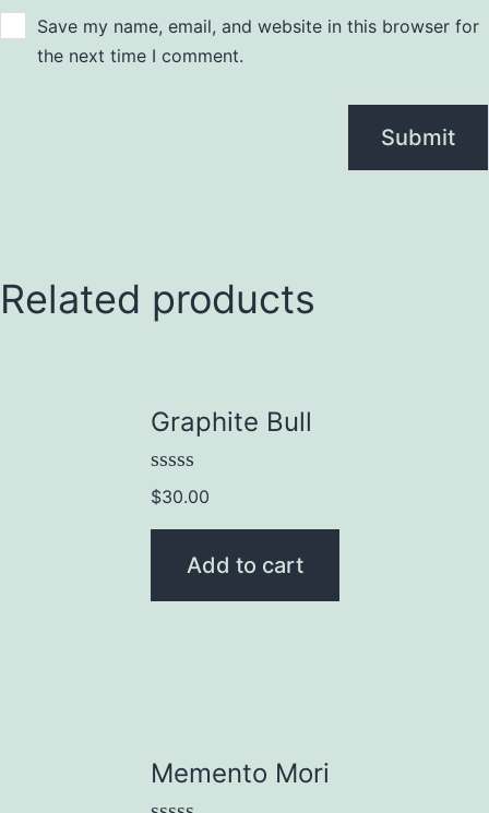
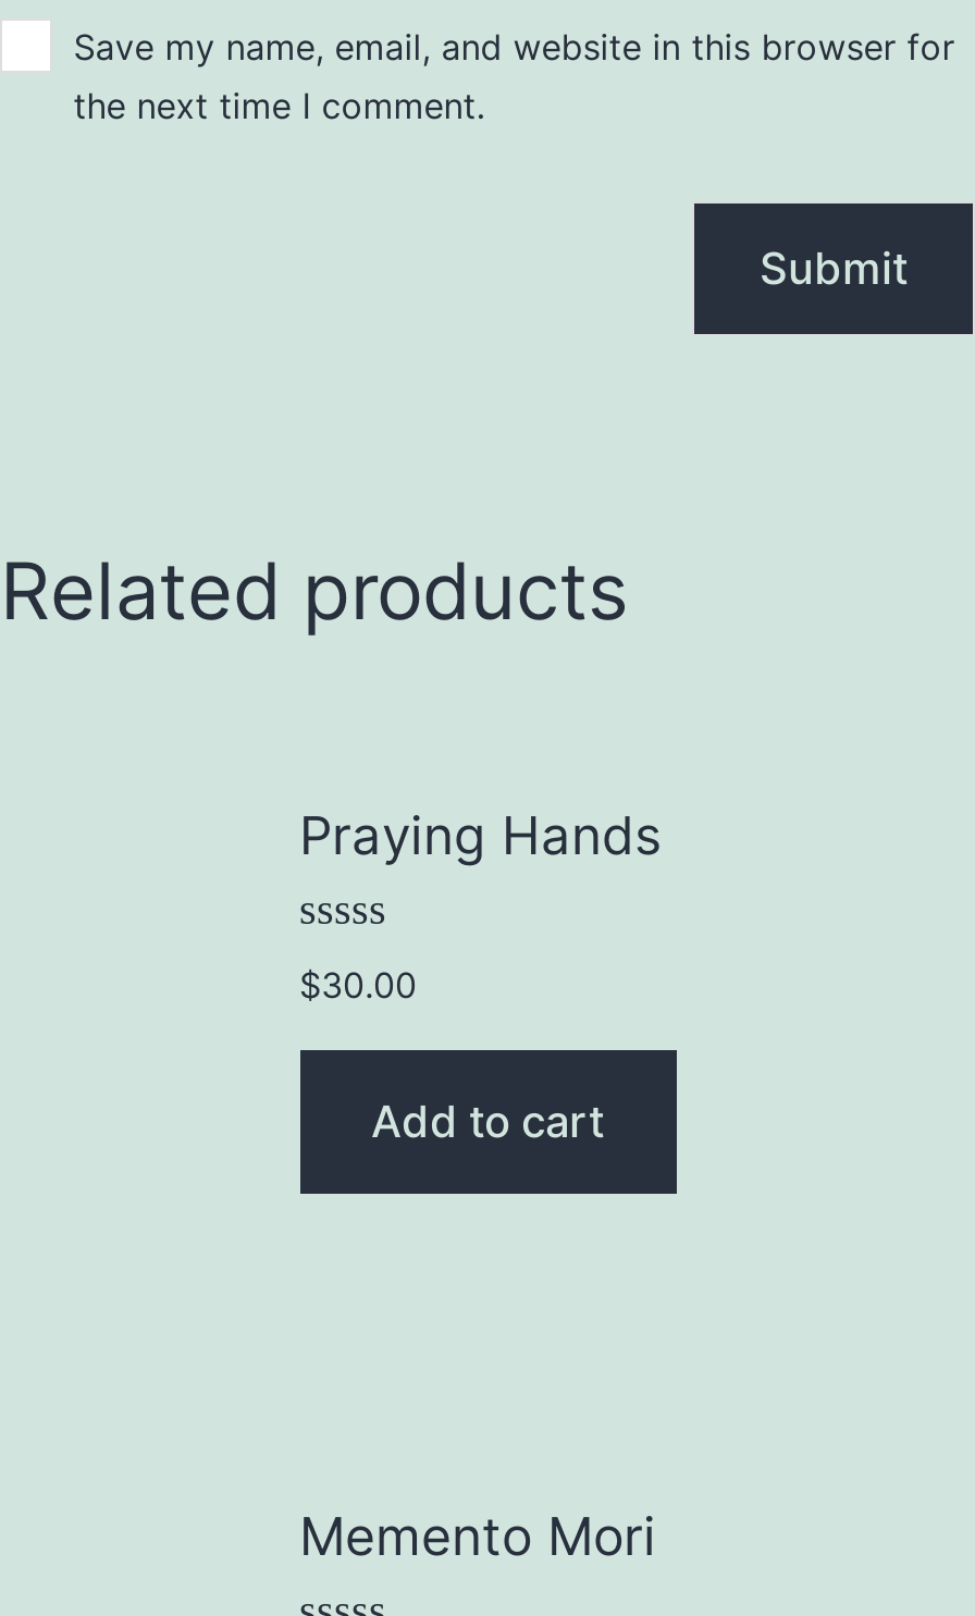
- Graphite Bull
+ Praying Hands
